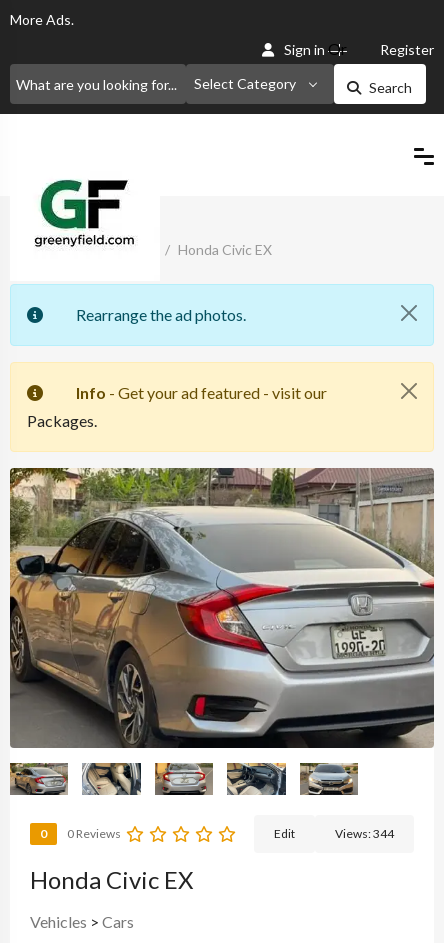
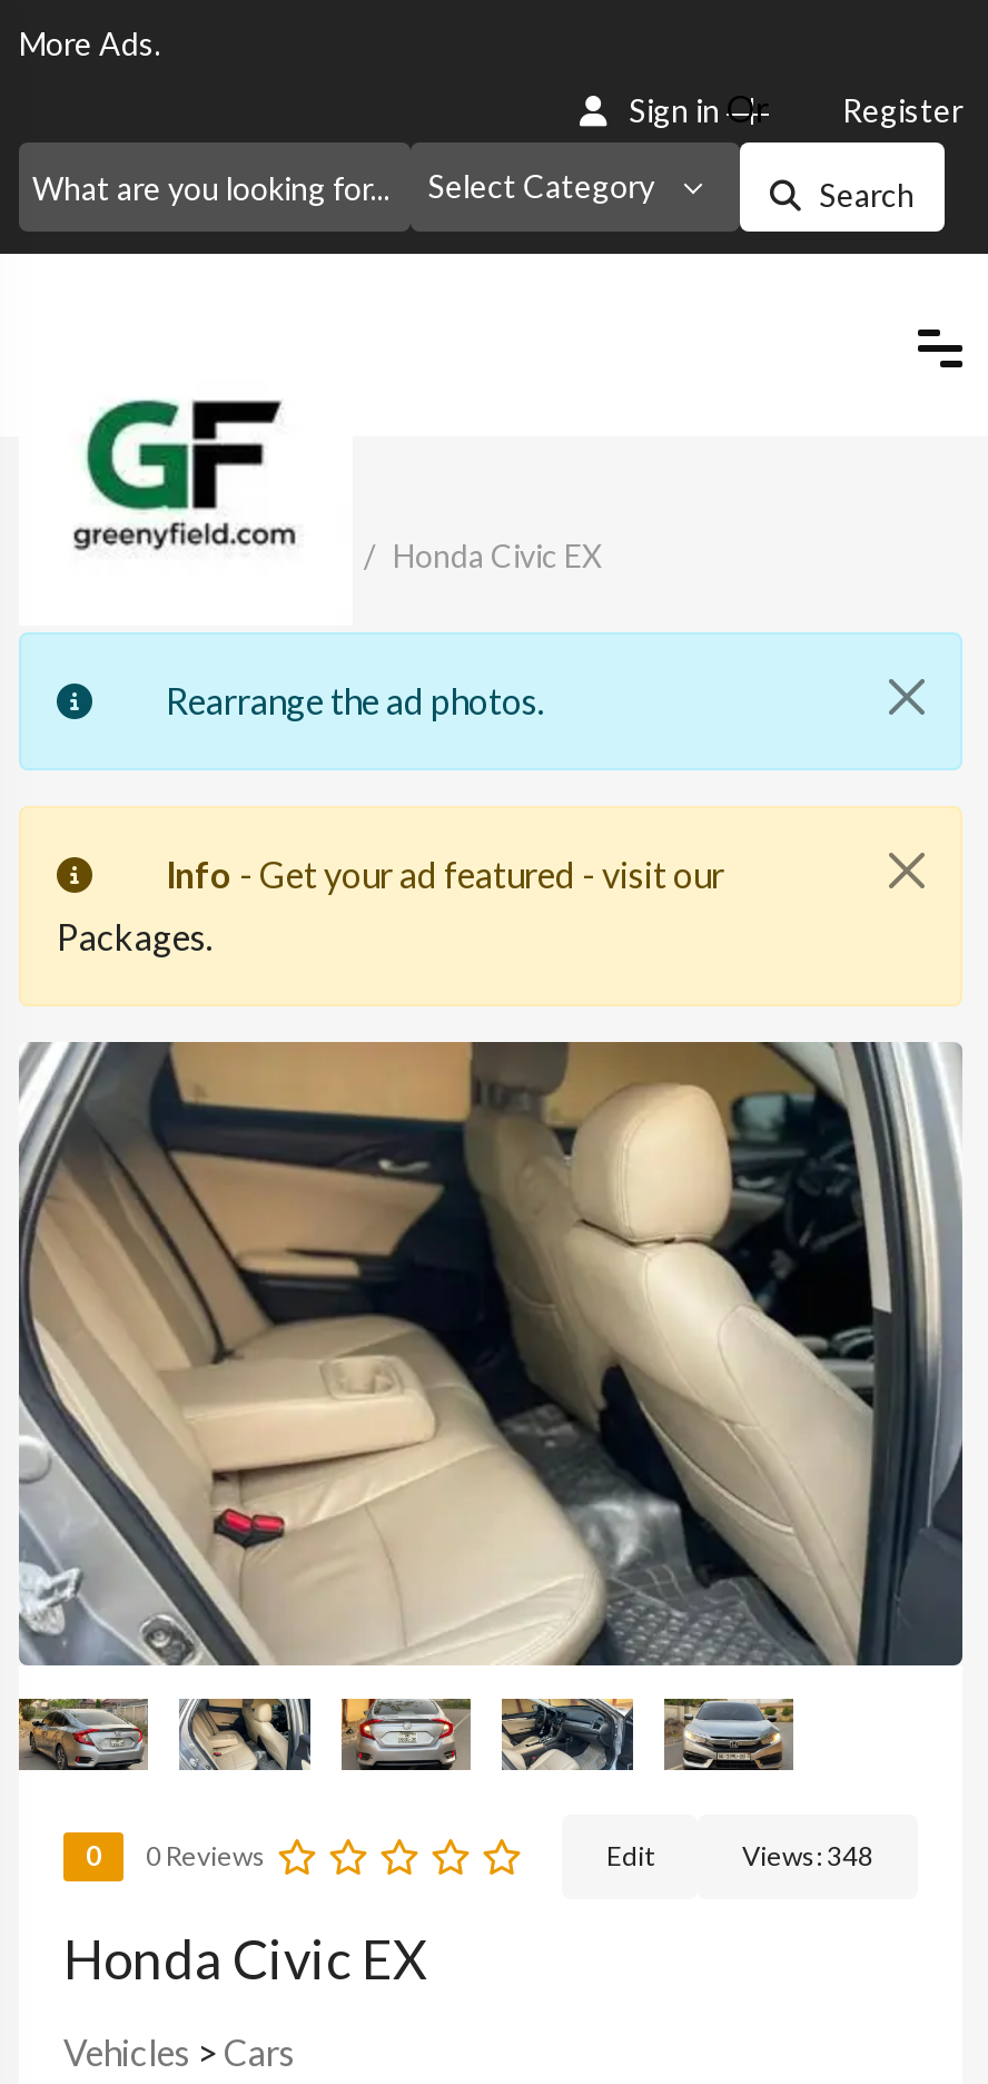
- [image]
+ [image]

- Views: 344
+ Views: 348
